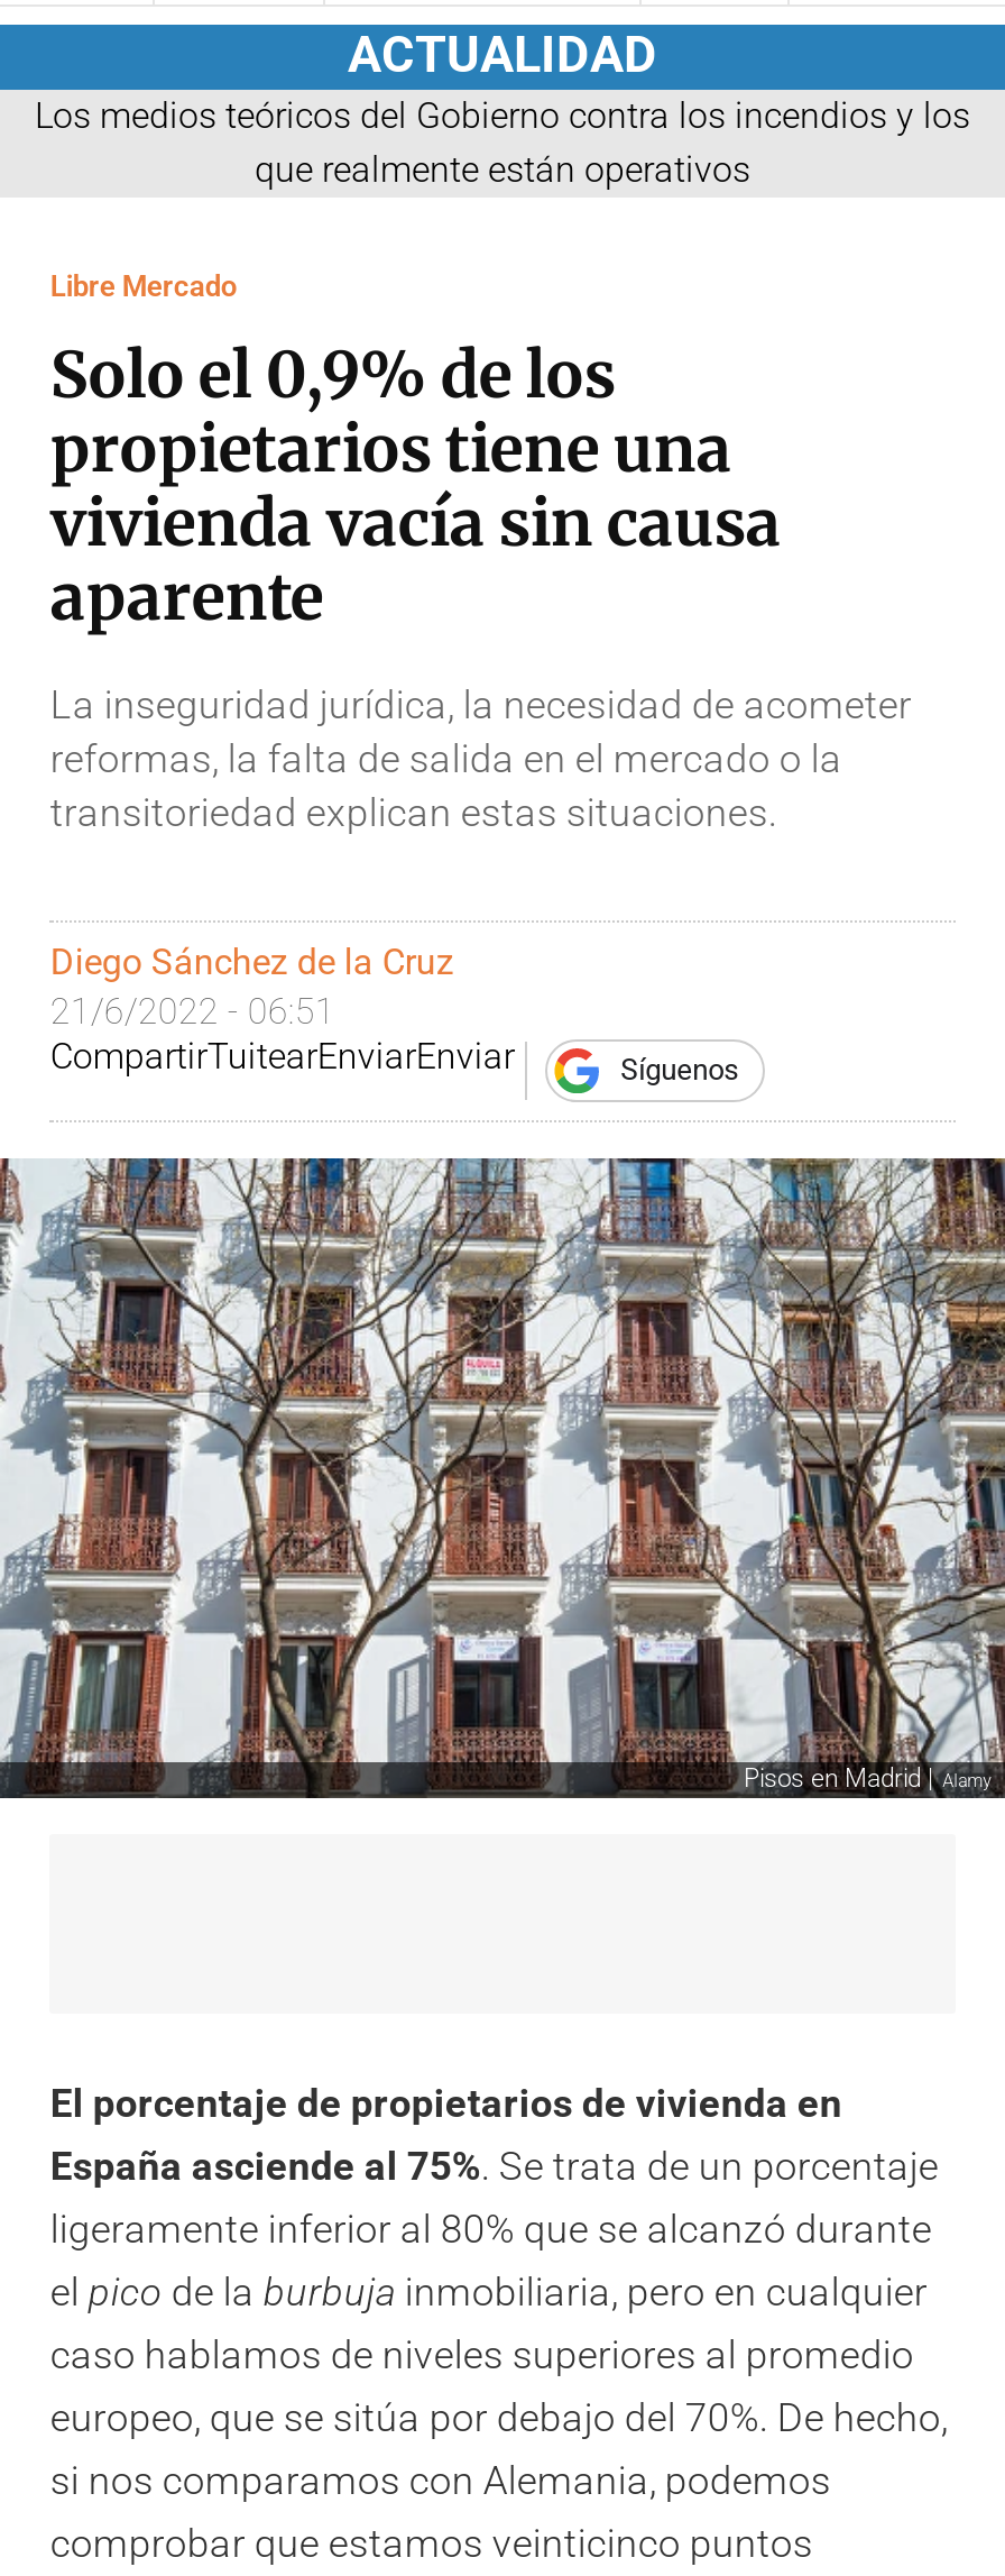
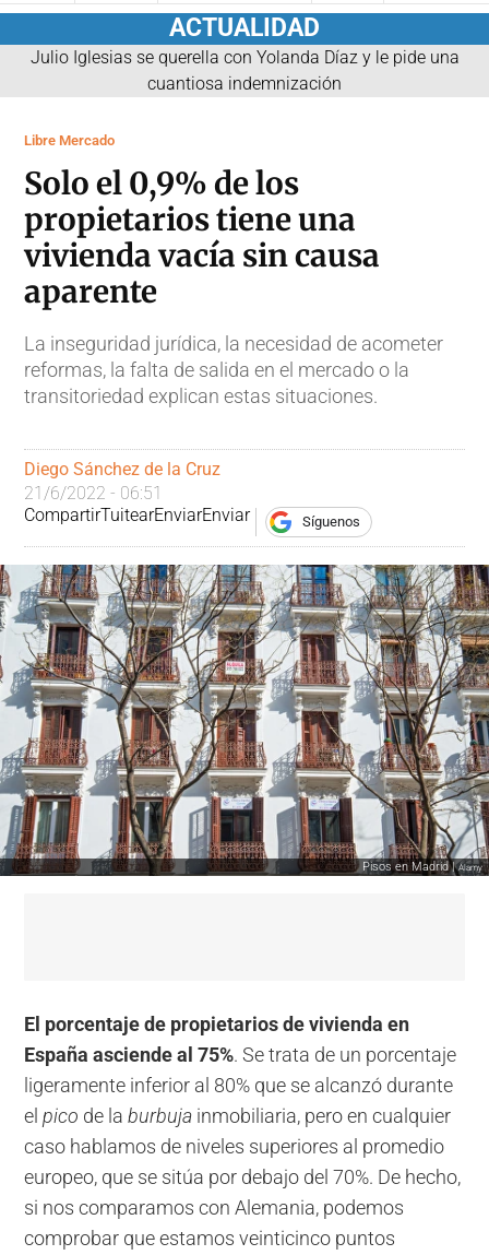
- Los medios teóricos del Gobierno contra los incendios y los
- que realmente están operativos
+ Julio Iglesias se querella con Yolanda Díaz y le pide una
+ cuantiosa indemnización
